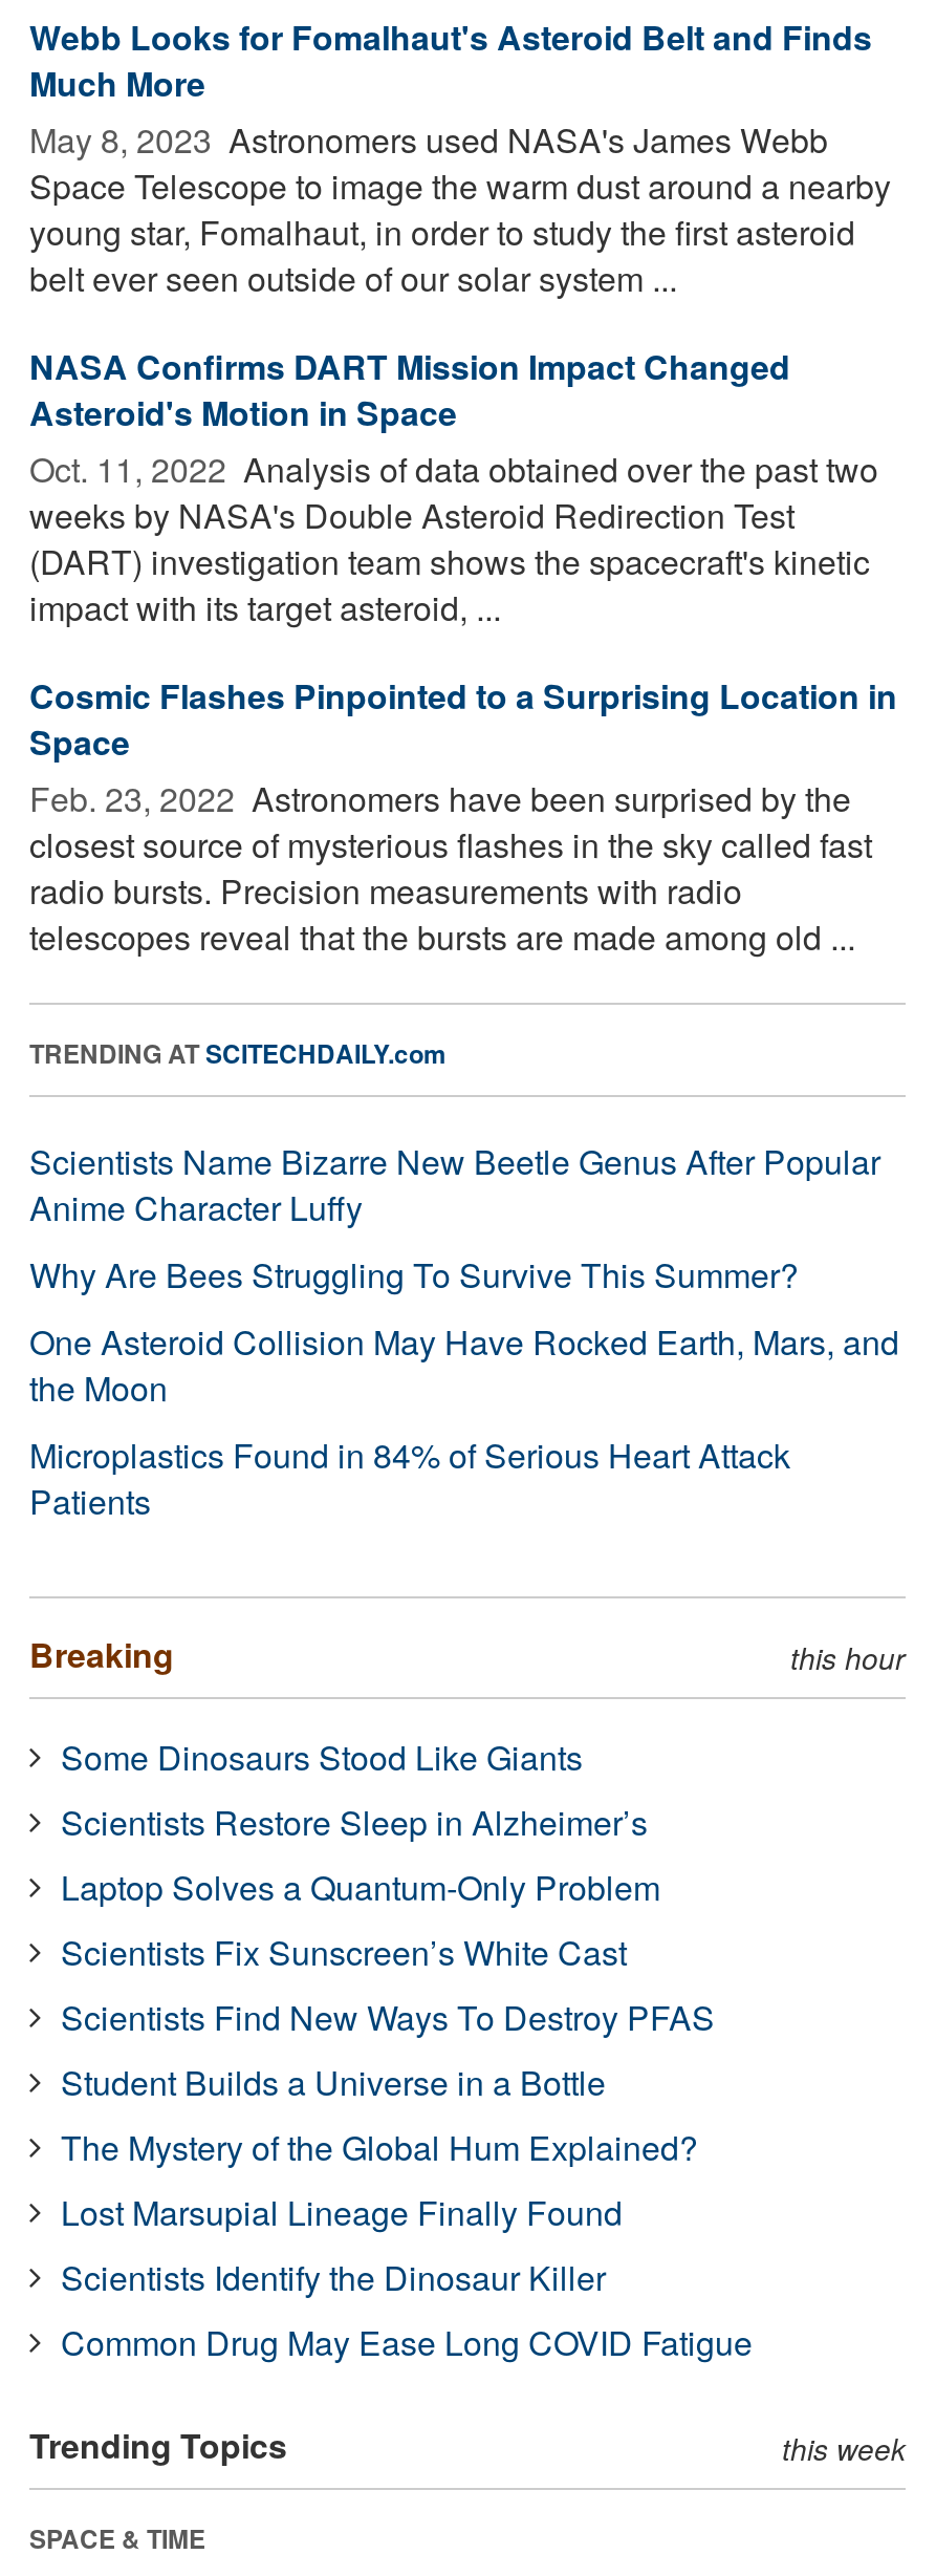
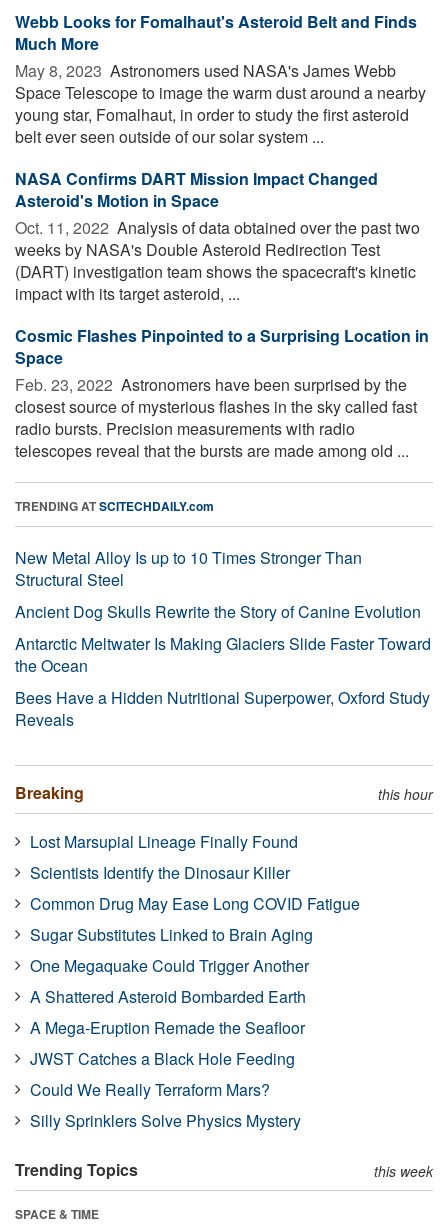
- Scientists Name Bizarre New Beetle Genus After Popular
- Anime Character Luffy
- Why Are Bees Struggling To Survive This Summer?
- One Asteroid Collision May Have Rocked Earth, Mars, and
- the Moon
- Microplastics Found in 84% of Serious Heart Attack
- Patients
+ New Metal Alloy Is up to 10 Times Stronger Than
+ Structural Steel
+ Ancient Dog Skulls Rewrite the Story of Canine Evolution
+ Antarctic Meltwater Is Making Glaciers Slide Faster Toward
+ the Ocean
+ Bees Have a Hidden Nutritional Superpower, Oxford Study
+ Reveals

- Some Dinosaurs Stood Like Giants
- Scientists Restore Sleep in Alzheimer’s
- Laptop Solves a Quantum-Only Problem
- Scientists Fix Sunscreen’s White Cast
- Scientists Find New Ways To Destroy PFAS
- Student Builds a Universe in a Bottle
- The Mystery of the Global Hum Explained?

moved up: Lost Marsupial Lineage Finally Found | Scientists Identify the Dinosaur Killer | Common Drug May Ease Long COVID Fatigue

+ Sugar Substitutes Linked to Brain Aging
+ One Megaquake Could Trigger Another
+ A Shattered Asteroid Bombarded Earth
+ A Mega-Eruption Remade the Seafloor
+ JWST Catches a Black Hole Feeding
+ Could We Really Terraform Mars?
+ Silly Sprinklers Solve Physics Mystery
